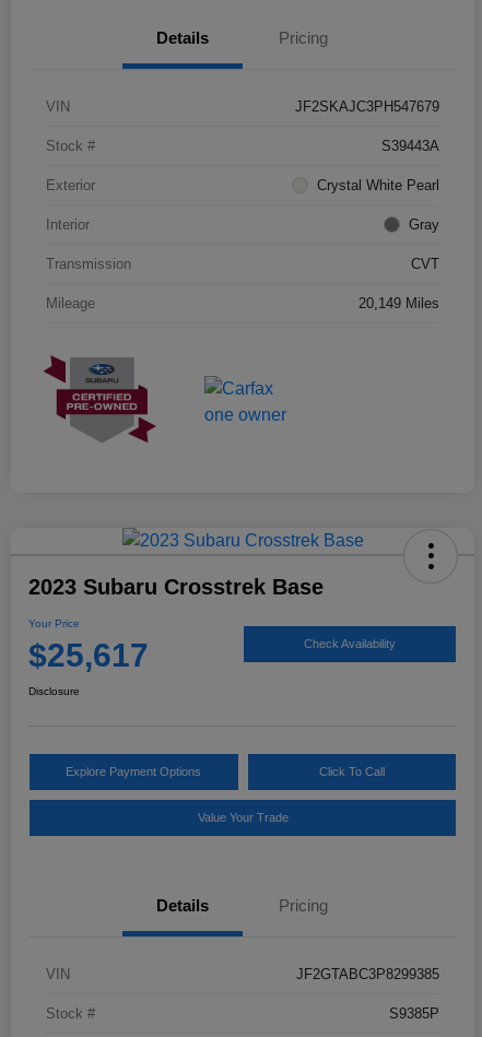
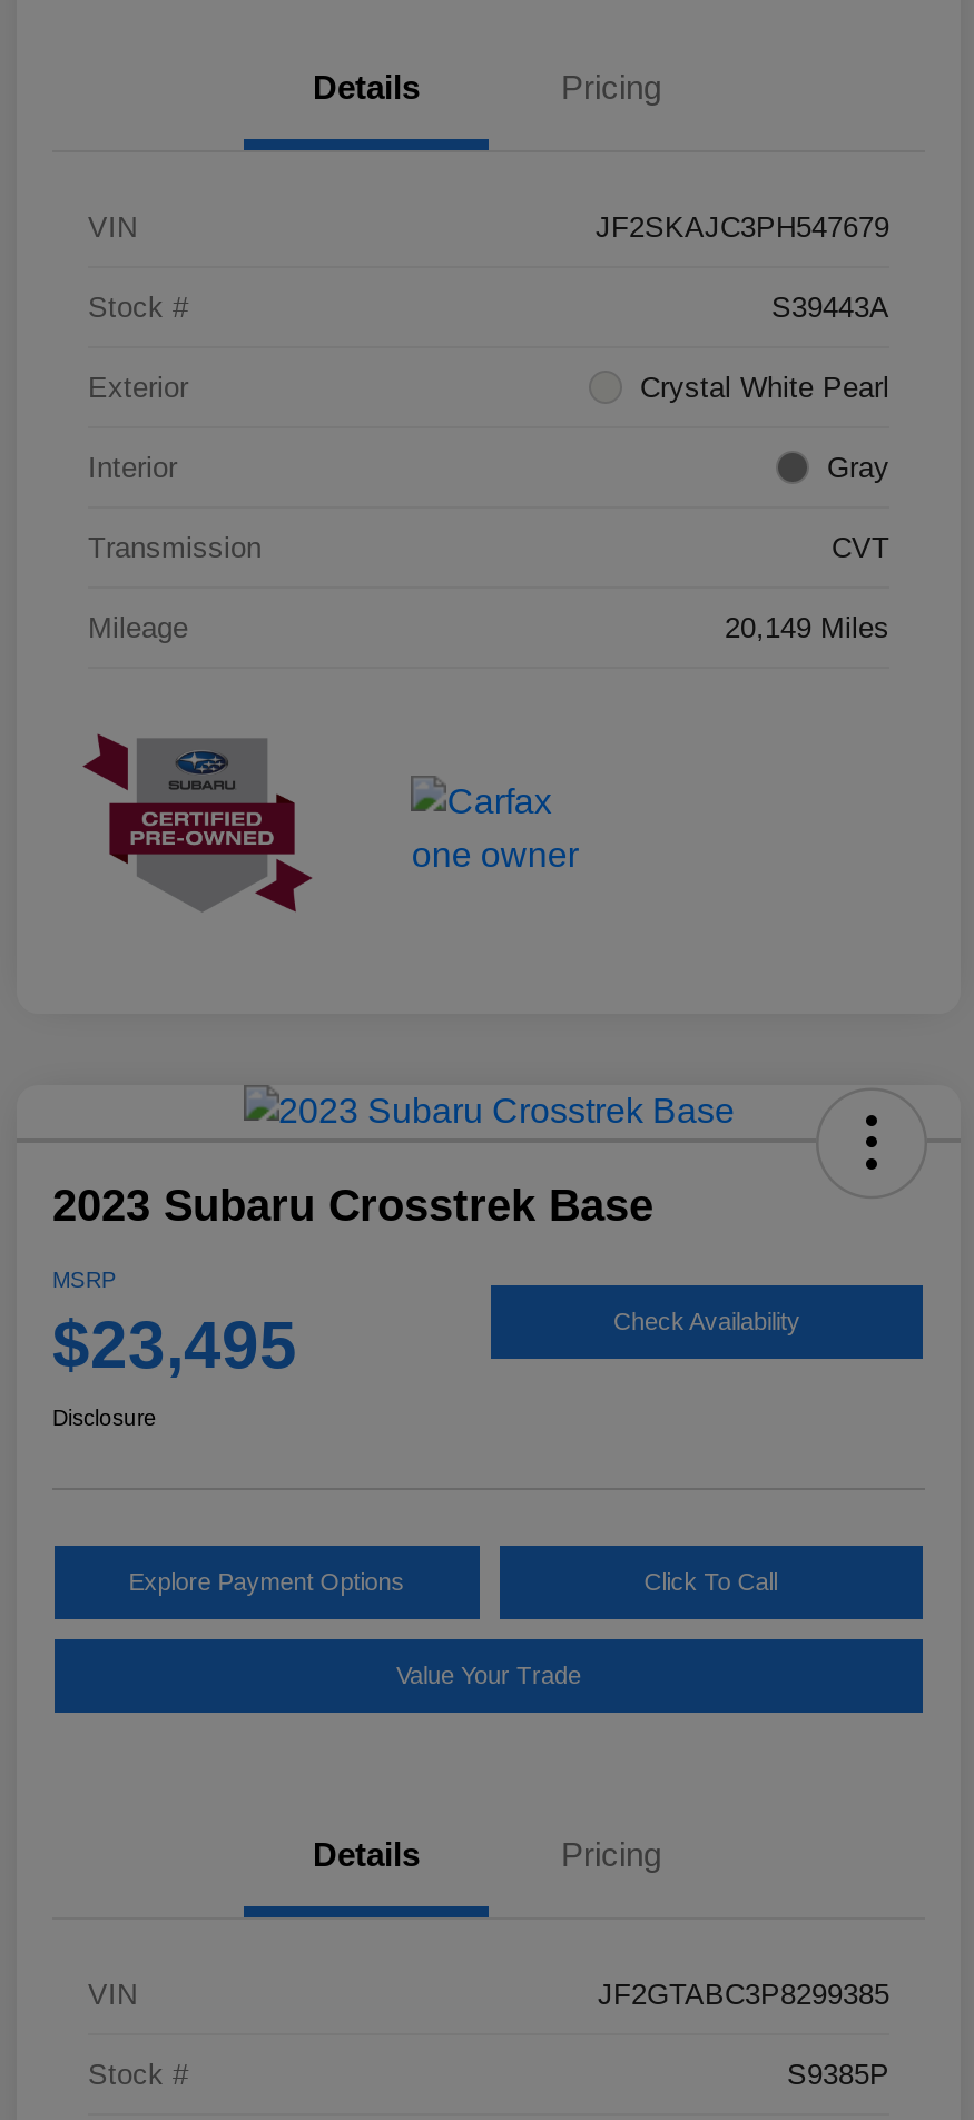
- Your Price
- $25,617
+ MSRP
+ $23,495
